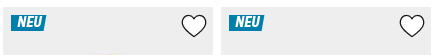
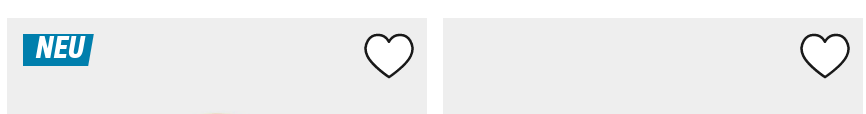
- NEU
